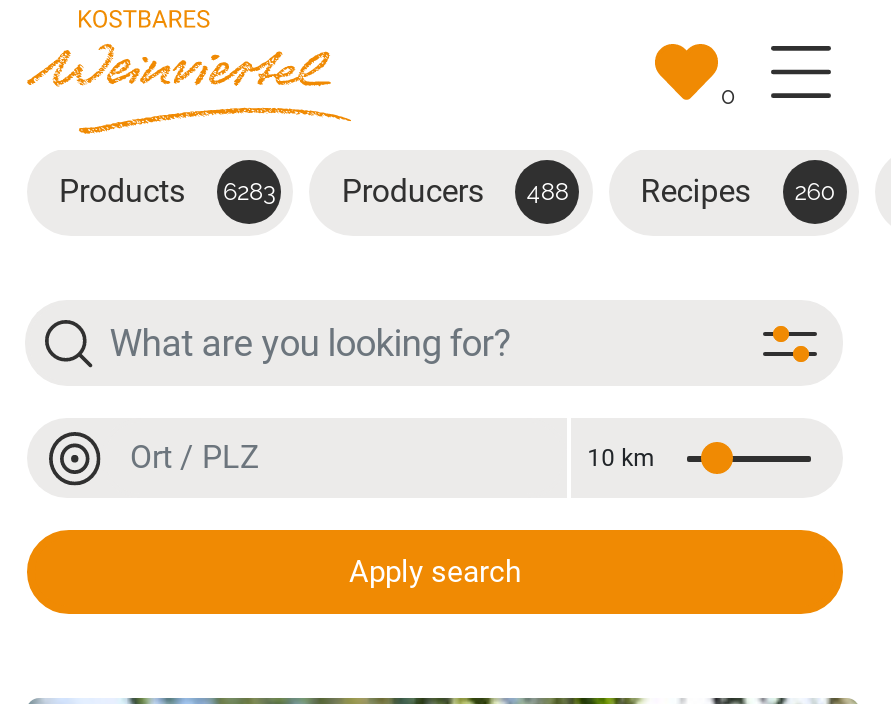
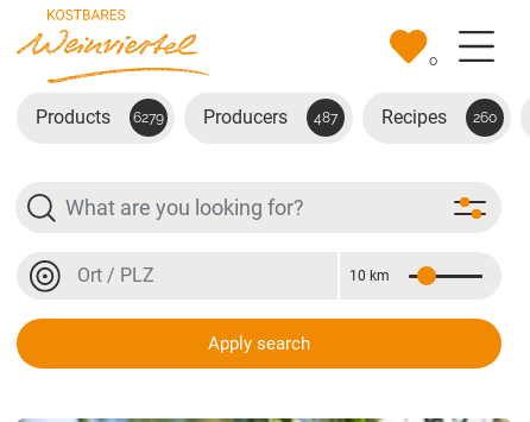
- Products 6283
+ Products 6279

- Producers 488
+ Producers 487
